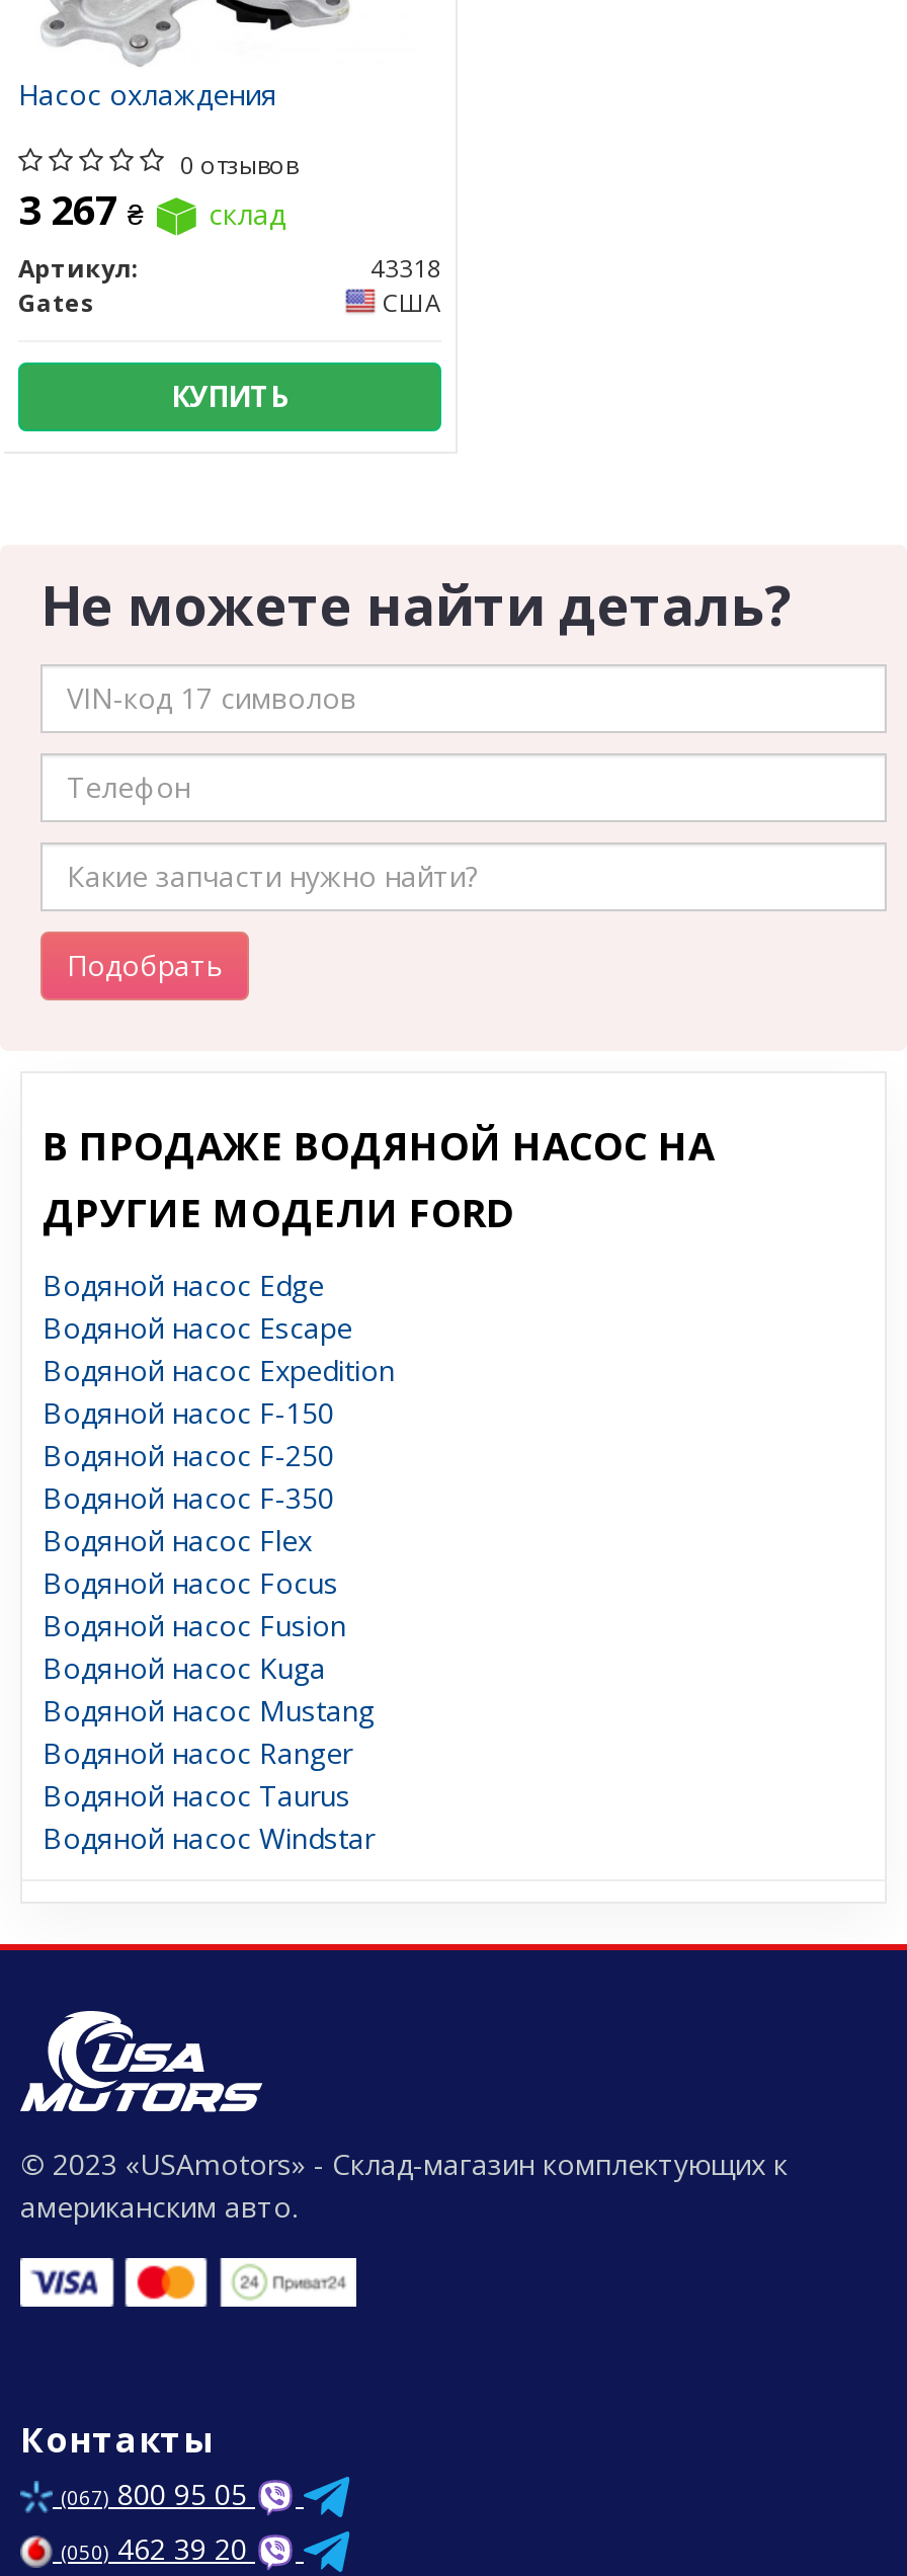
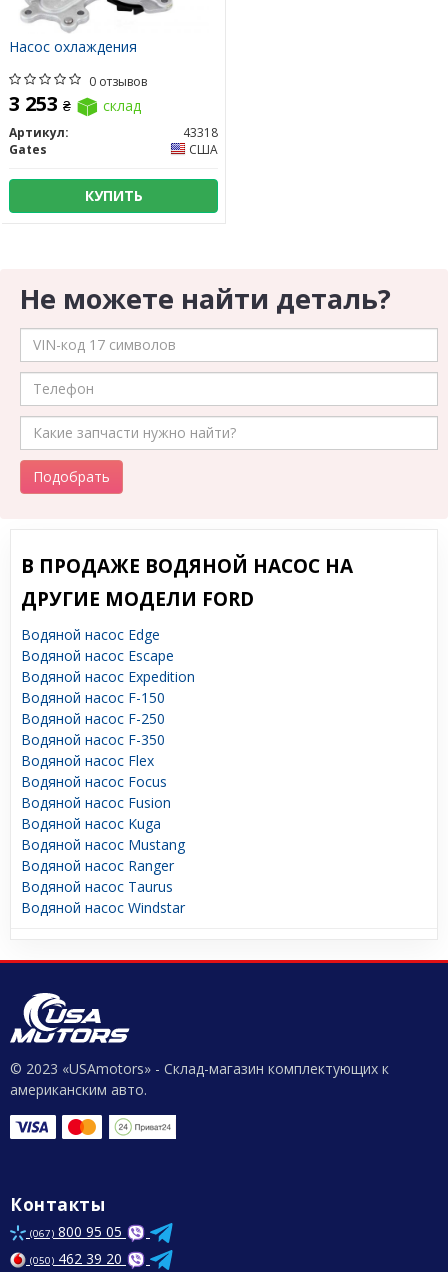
- 3 267 ₴ склад
+ 3 253 ₴ склад
